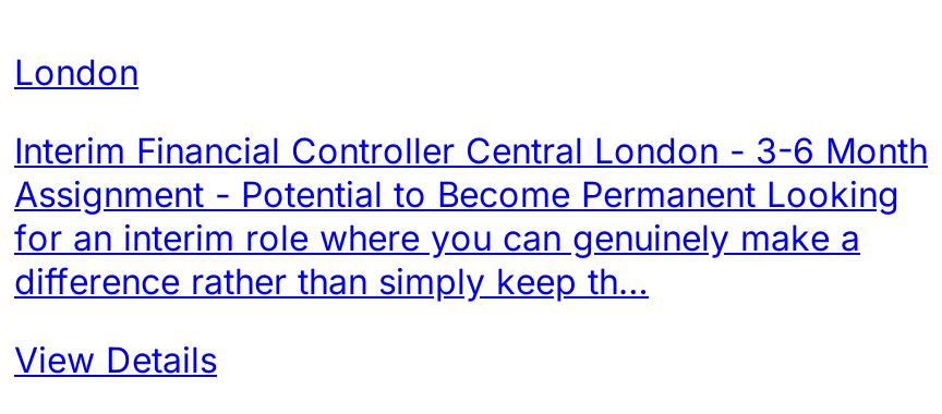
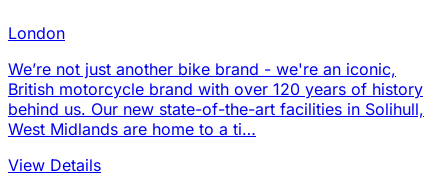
- Interim Financial Controller Central London - 3-6 Month
- Assignment - Potential to Become Permanent Looking
- for an interim role where you can genuinely make a
- difference rather than simply keep th…
+ We’re not just another bike brand - we're an iconic,
+ British motorcycle brand with over 120 years of history
+ behind us. Our new state-of-the-art facilities in Solihull,
+ West Midlands are home to a ti…
